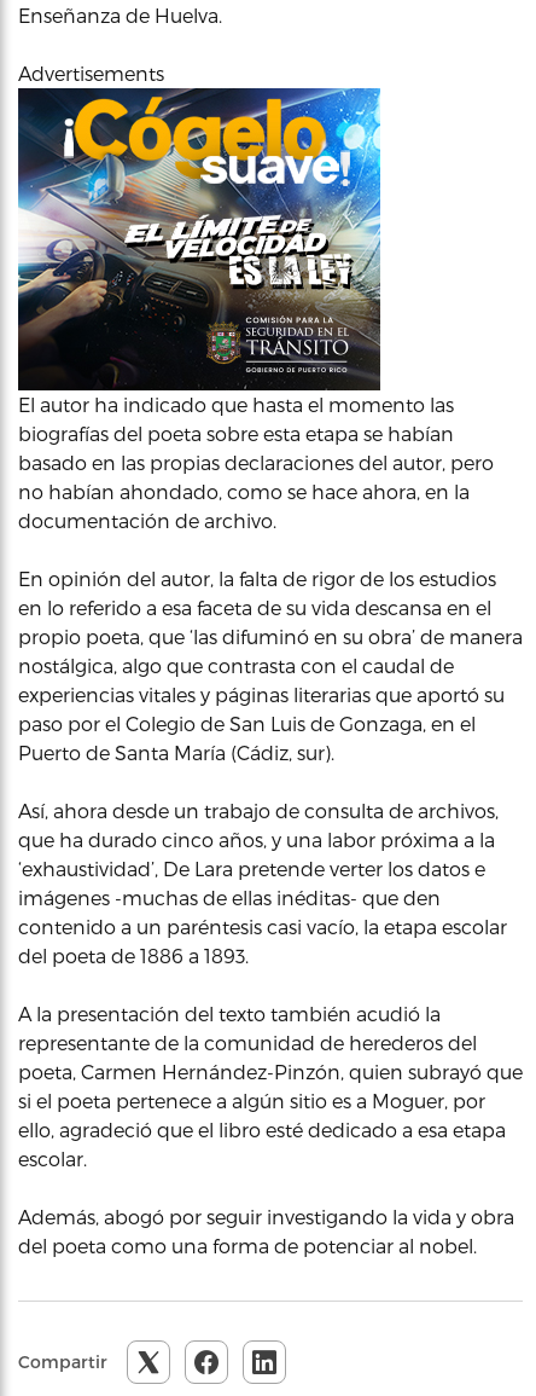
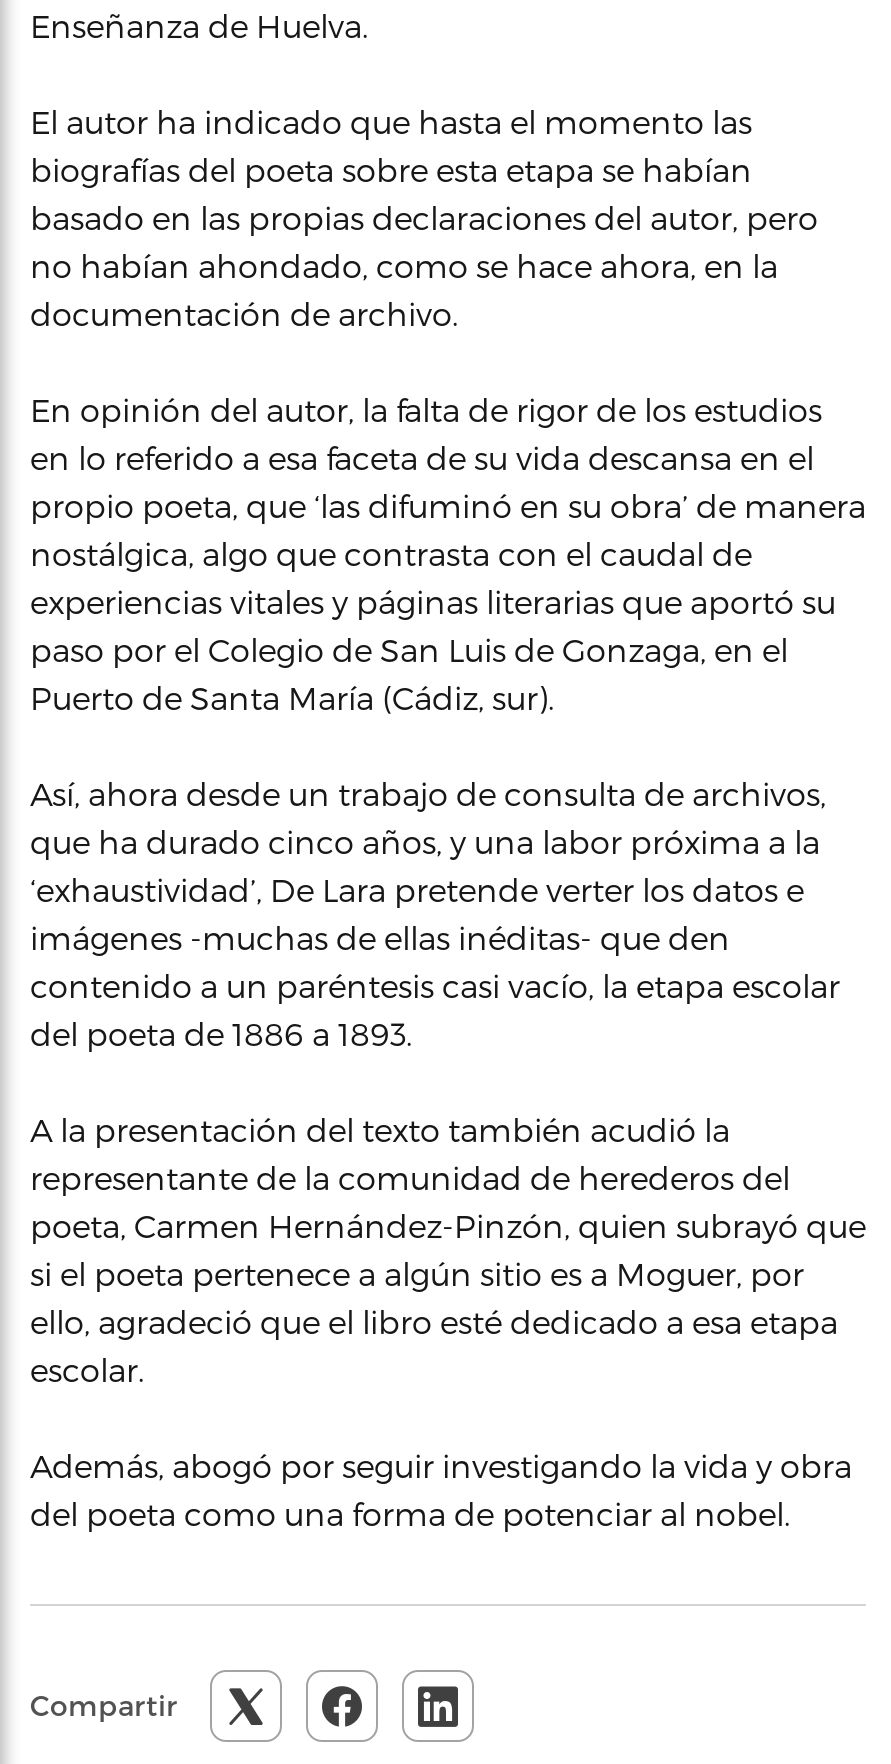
- Advertisements

- [image]
